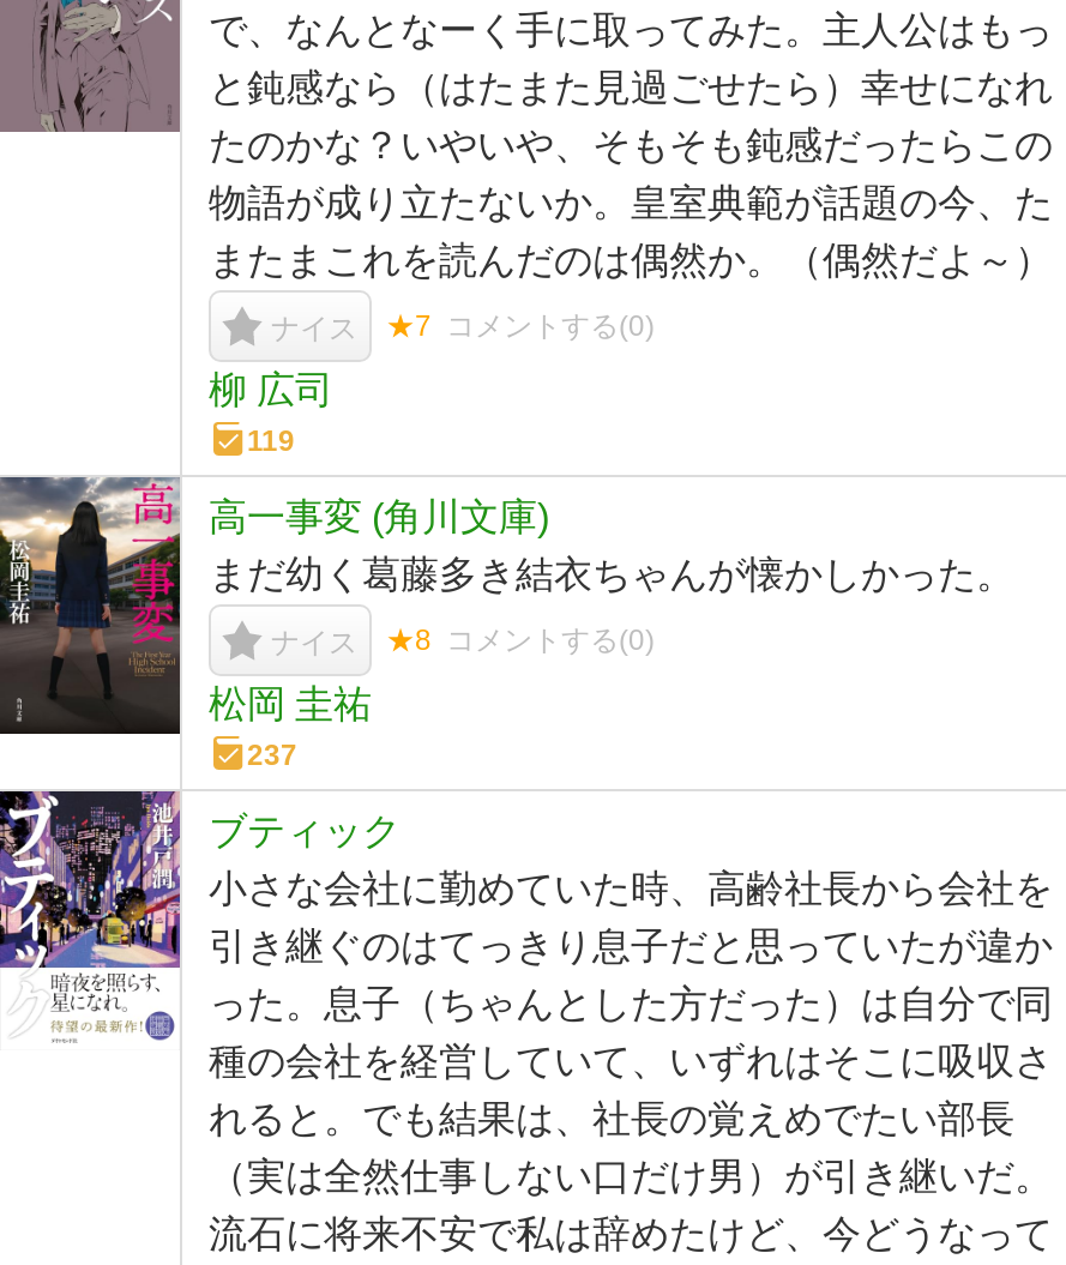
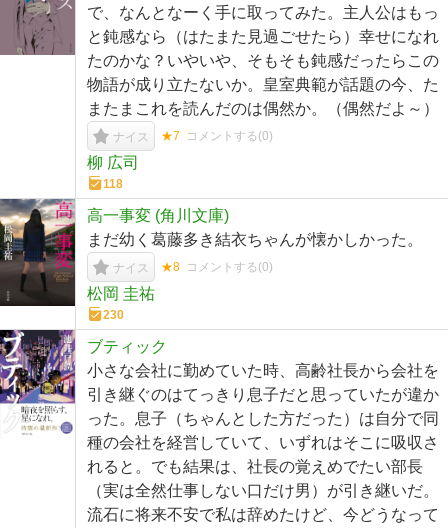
- 119
+ 118

- 237
+ 230
